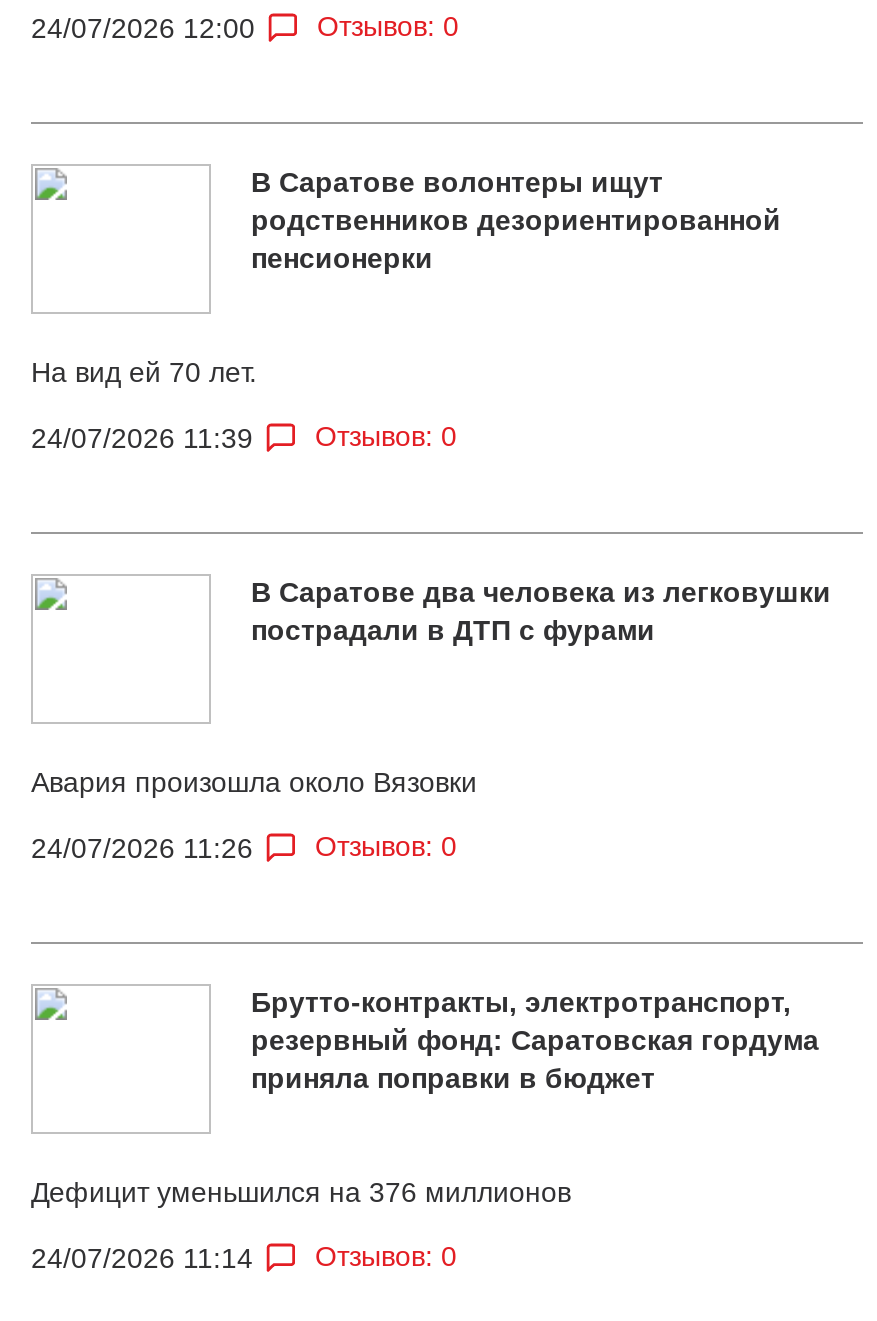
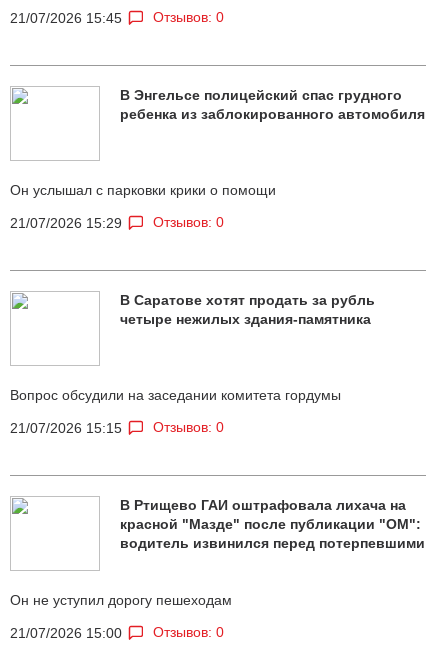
- 24/07/2026 12:00 Отзывов: 0
+ 21/07/2026 15:45 Отзывов: 0

- В Саратове волонтеры ищут
- родственников дезориентированной
- пенсионерки
+ В Энгельсе полицейский спас грудного
+ ребенка из заблокированного автомобиля

- На вид ей 70 лет.
+ Он услышал с парковки крики о помощи

- 24/07/2026 11:39 Отзывов: 0
+ 21/07/2026 15:29 Отзывов: 0

- В Саратове два человека из легковушки
- пострадали в ДТП с фурами
+ В Саратове хотят продать за рубль
+ четыре нежилых здания-памятника

- Авария произошла около Вязовки
+ Вопрос обсудили на заседании комитета гордумы

- 24/07/2026 11:26 Отзывов: 0
+ 21/07/2026 15:15 Отзывов: 0

- Брутто-контракты, электротранспорт,
- резервный фонд: Саратовская гордума
- приняла поправки в бюджет
+ В Ртищево ГАИ оштрафовала лихача на
+ красной "Мазде" после публикации "ОМ":
+ водитель извинился перед потерпевшими

- Дефицит уменьшился на 376 миллионов
+ Он не уступил дорогу пешеходам

- 24/07/2026 11:14 Отзывов: 0
+ 21/07/2026 15:00 Отзывов: 0
